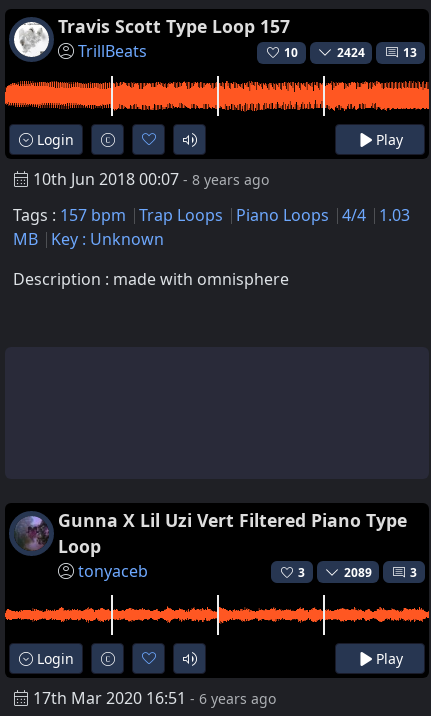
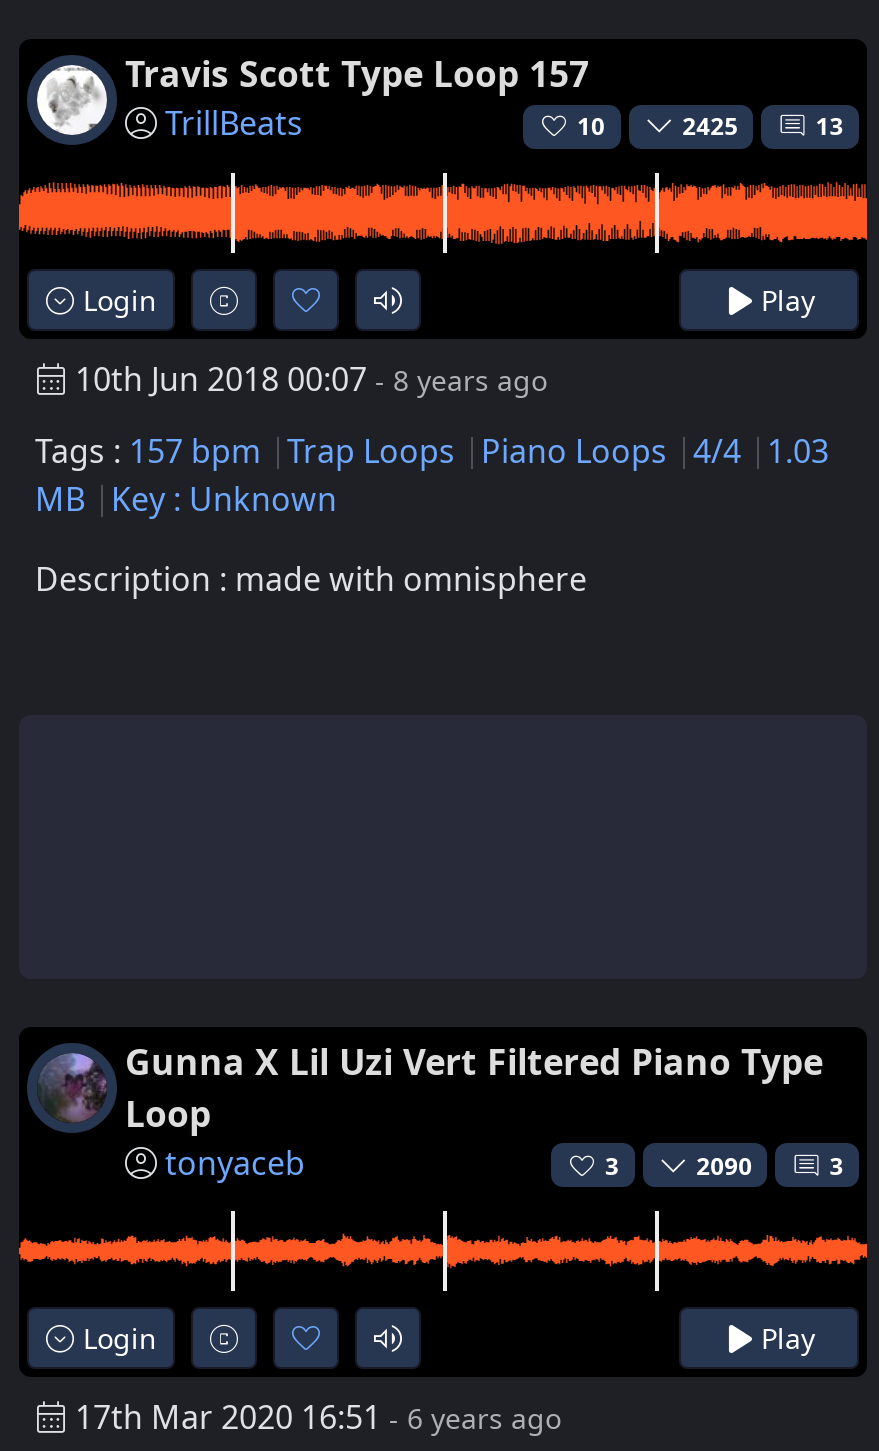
- 2424
+ 2425

- 2089
+ 2090
